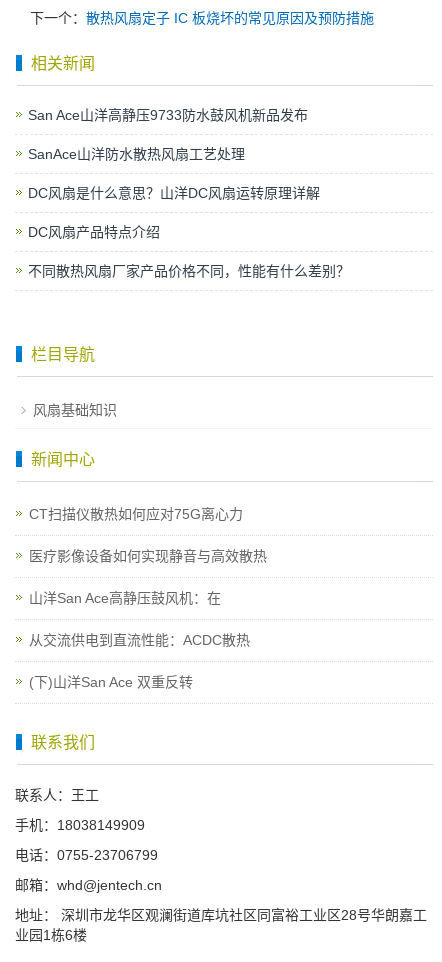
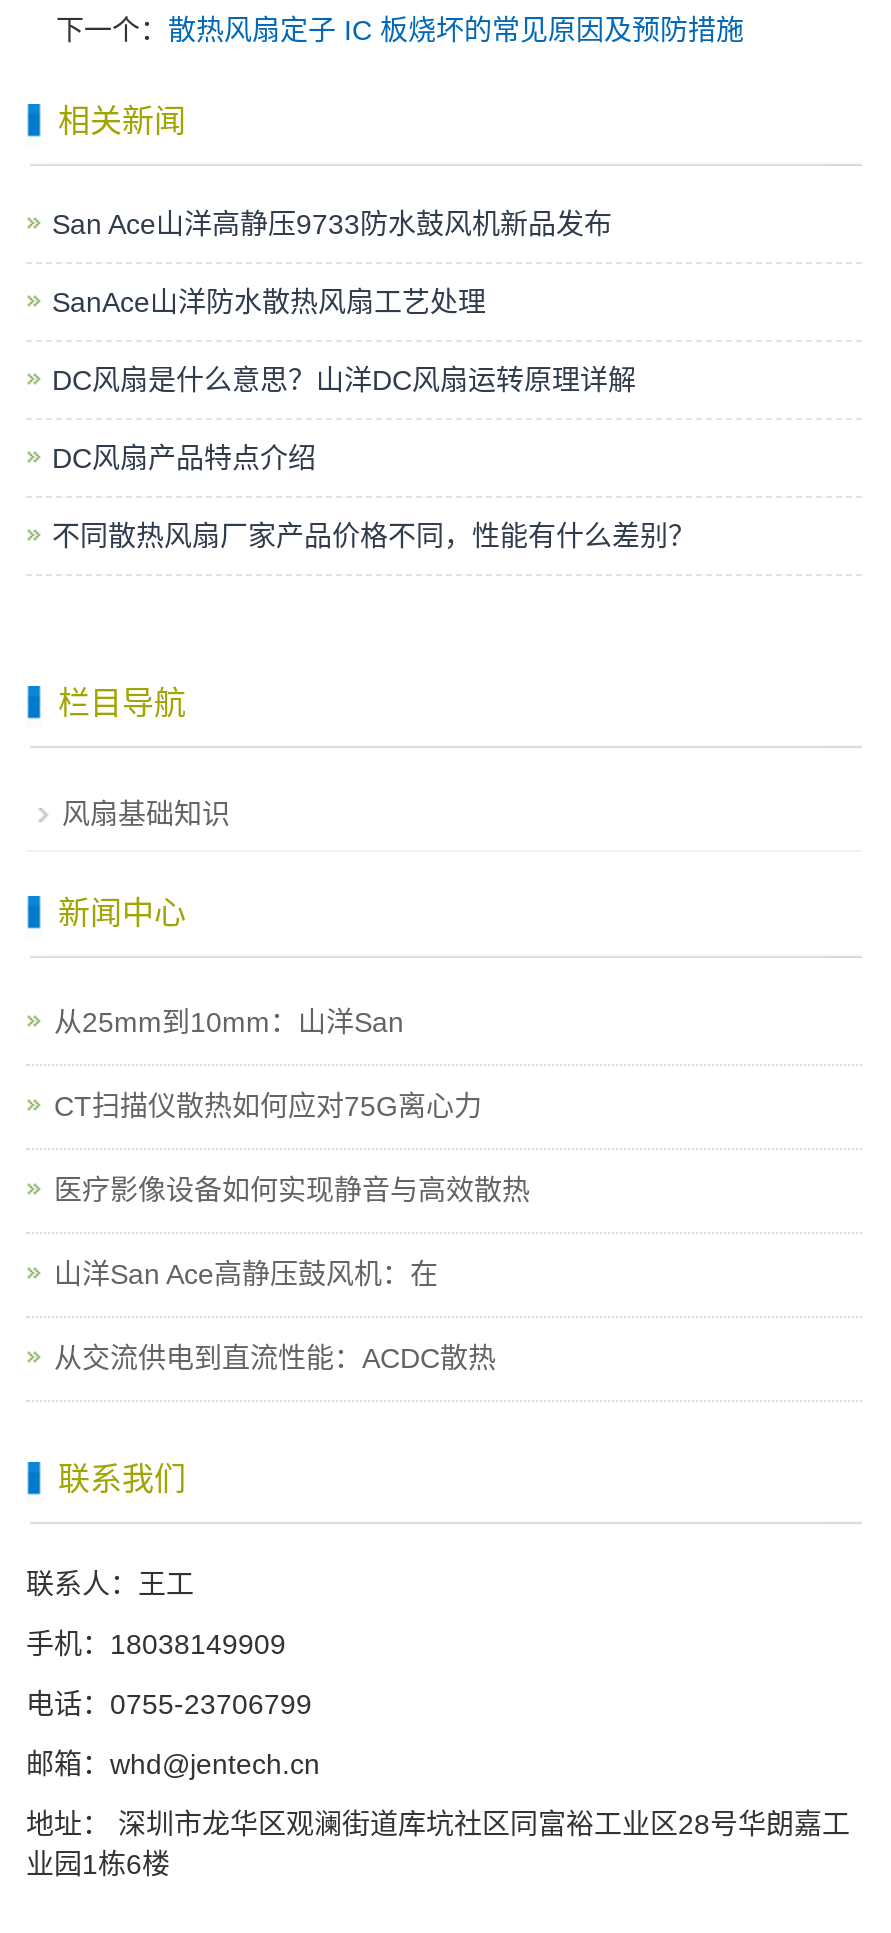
+ 从25mm到10mm：山洋San

moved down: CT扫描仪散热如何应对75G离心力 | 医疗影像设备如何实现静音与高效散热 | 山洋San Ace高静压鼓风机：在 | 从交流供电到直流性能：ACDC散热

- (下)山洋San Ace 双重反转
